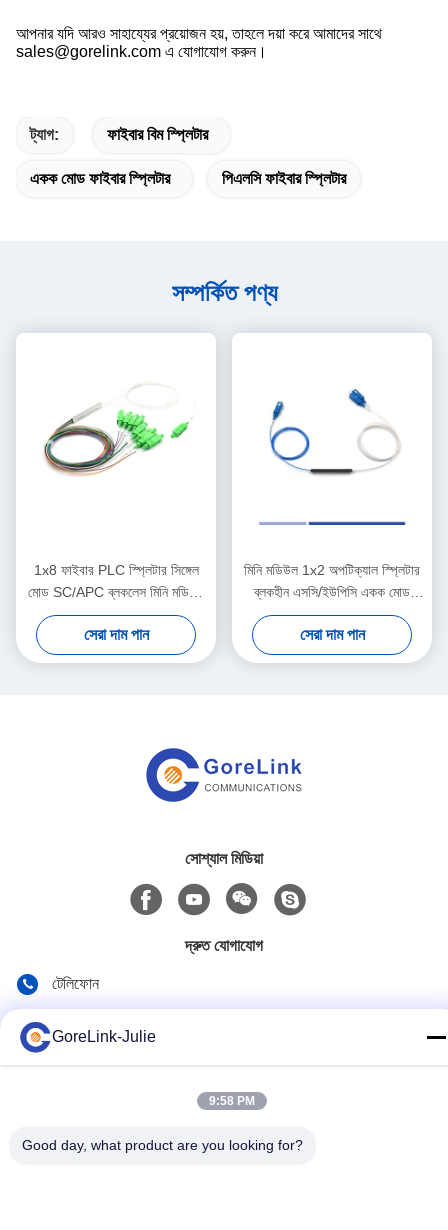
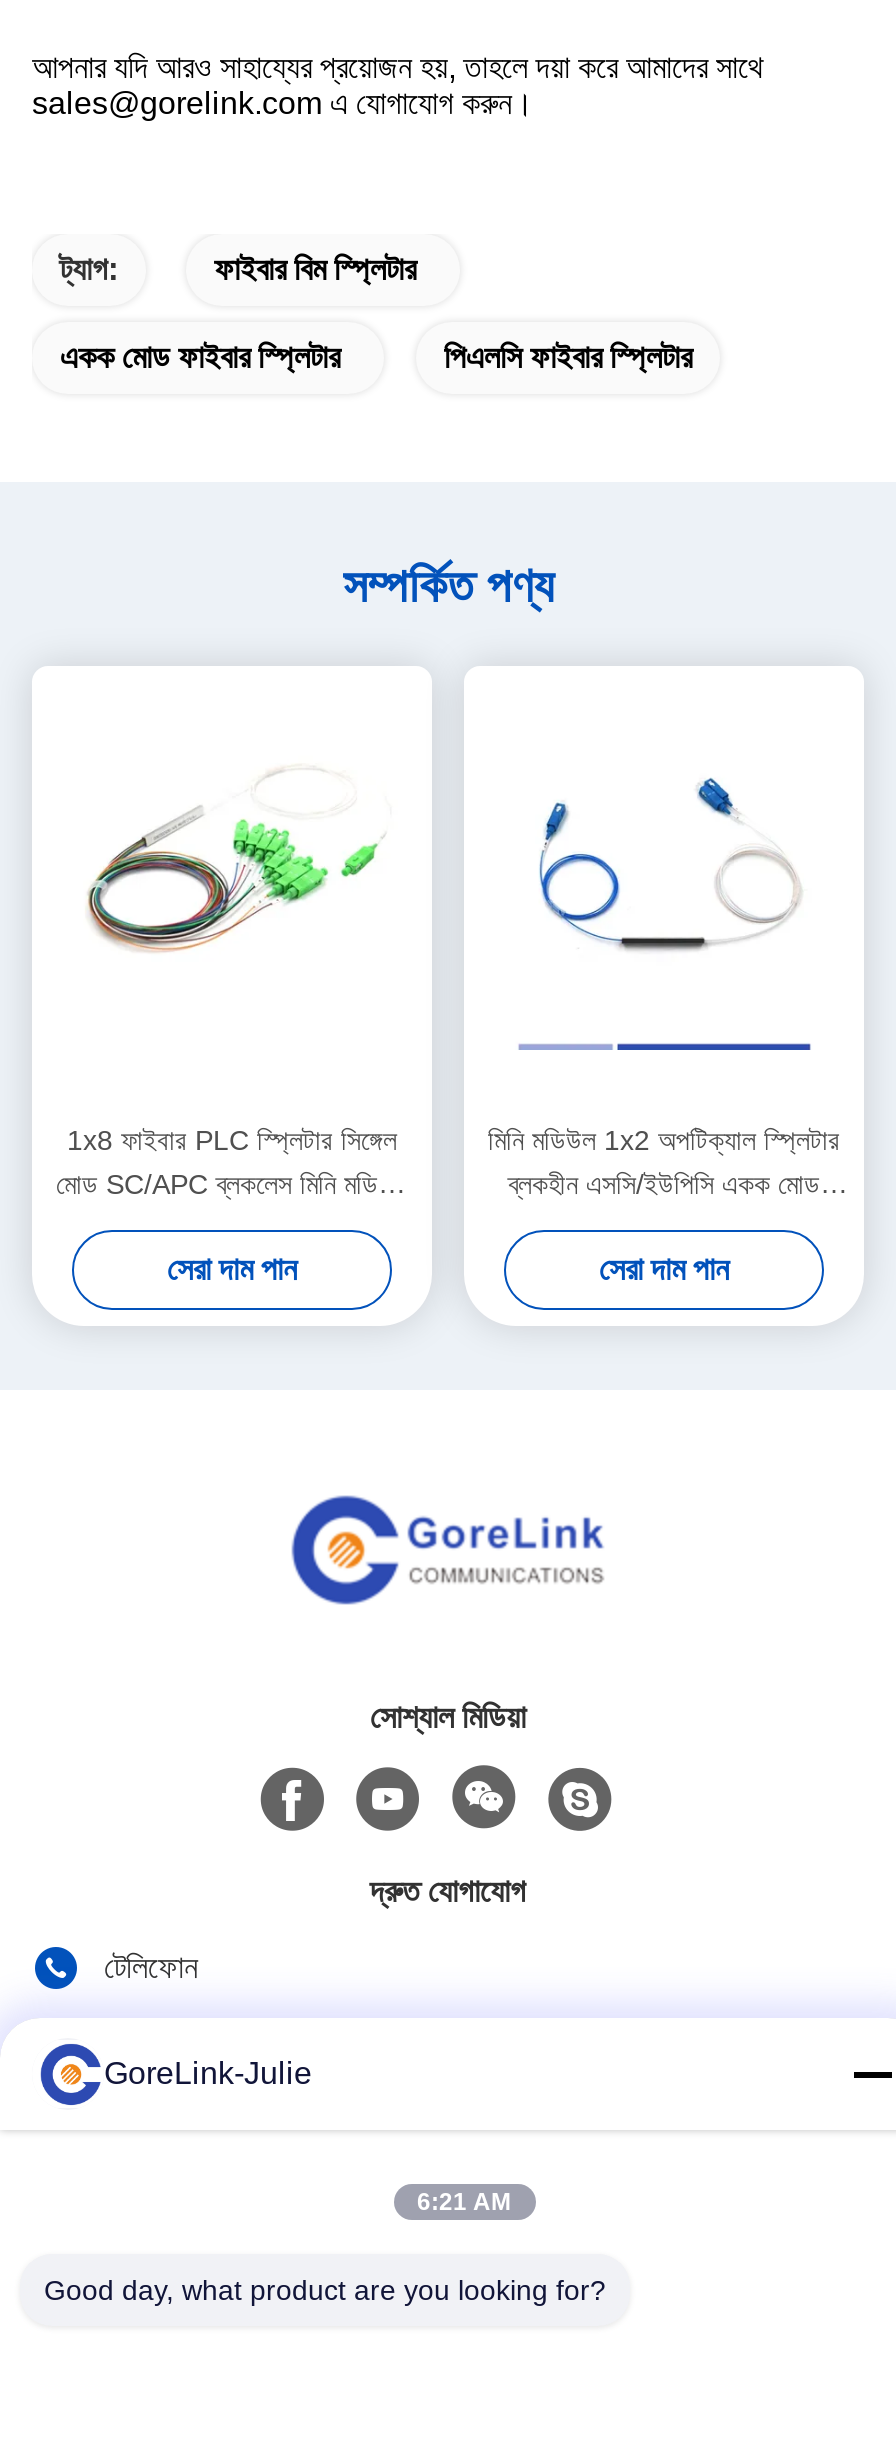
- 9:58 PM
+ 6:21 AM
